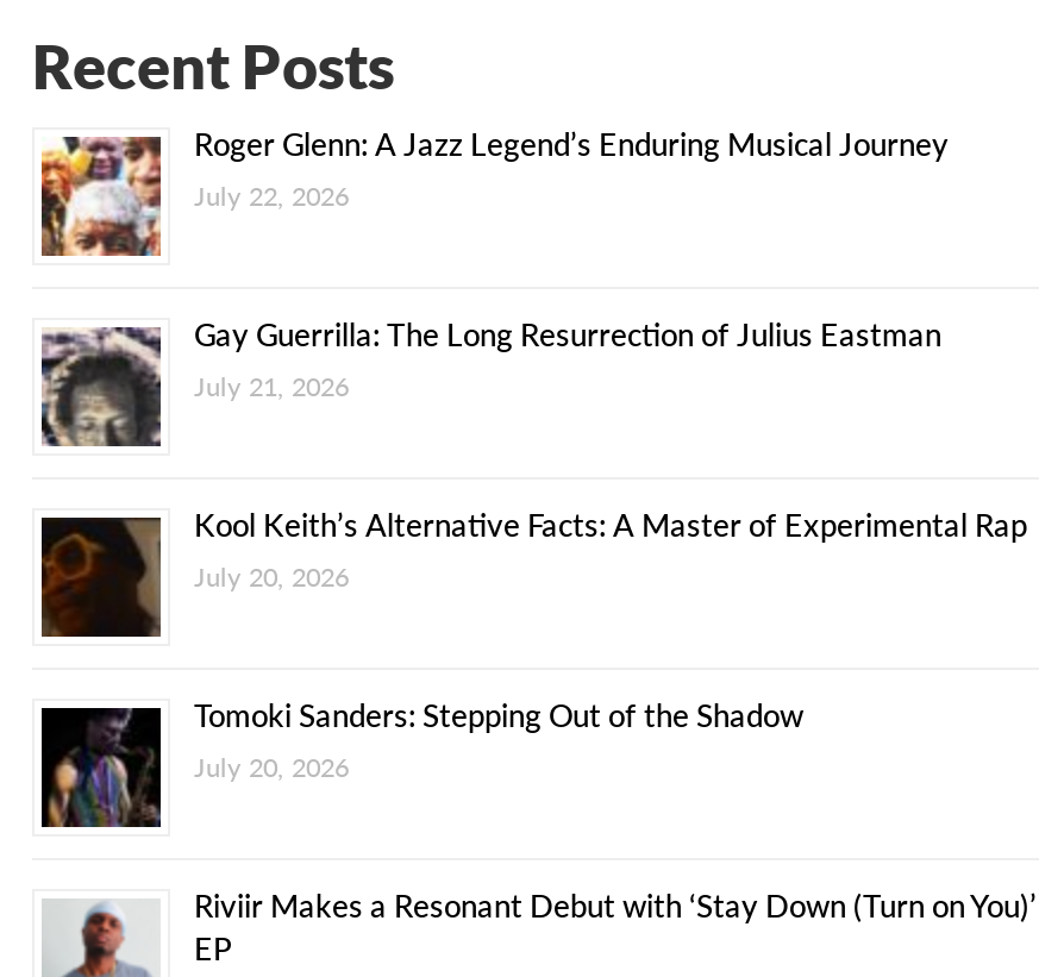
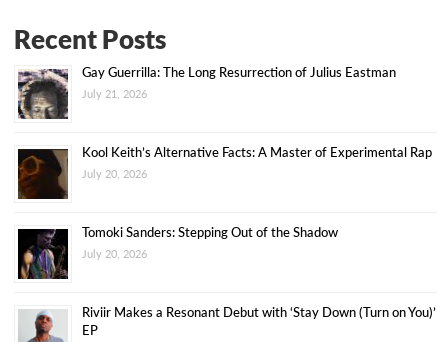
- [image]
- Roger Glenn: A Jazz Legend’s Enduring Musical Journey
- July 22, 2026
